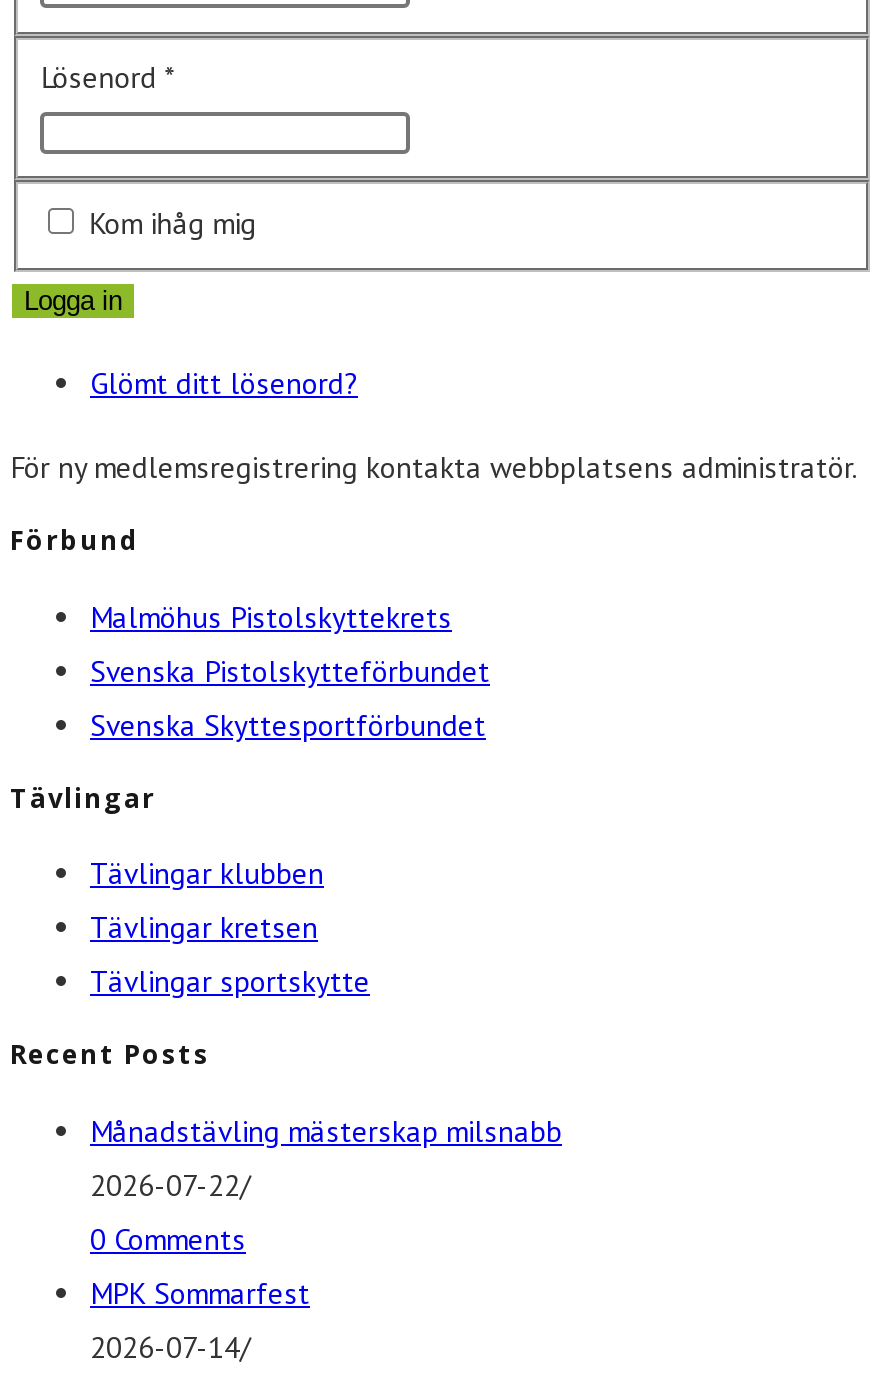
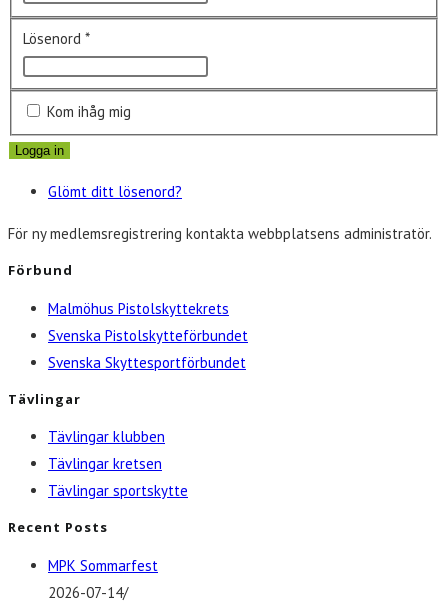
- Månadstävling mästerskap milsnabb
- 2026-07-22/
- 0 Comments
